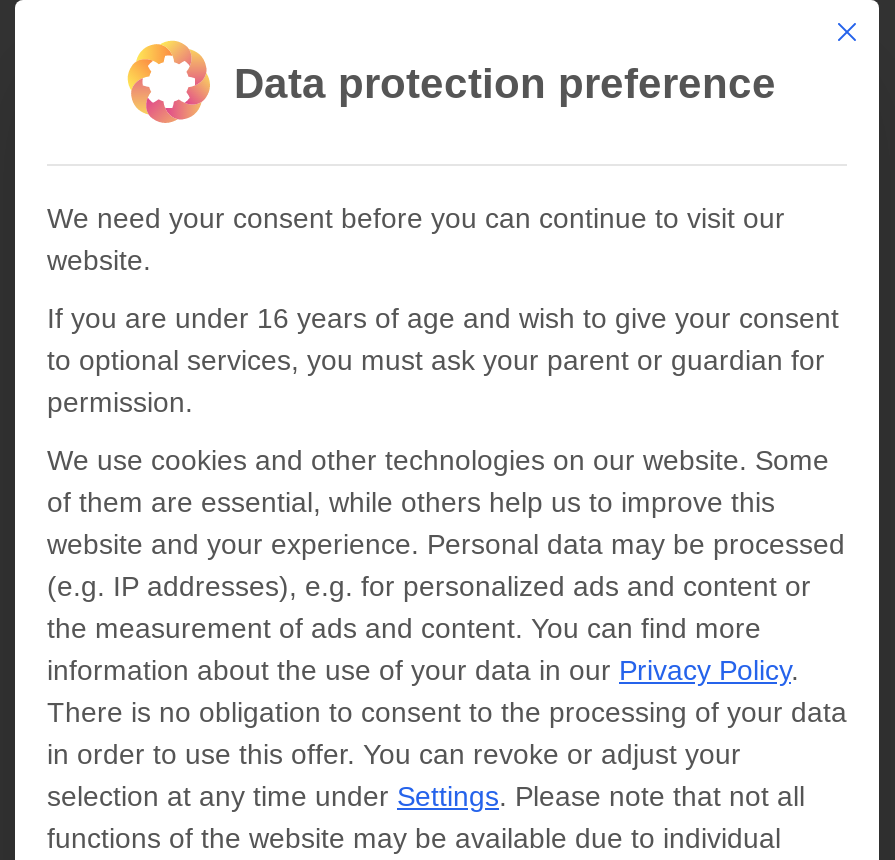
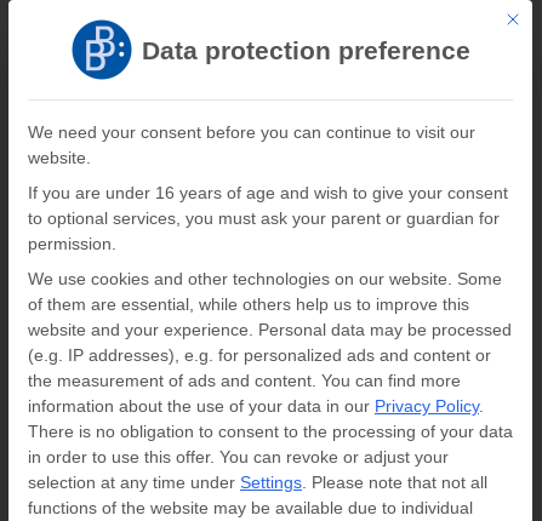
- [image]
+ [image]
